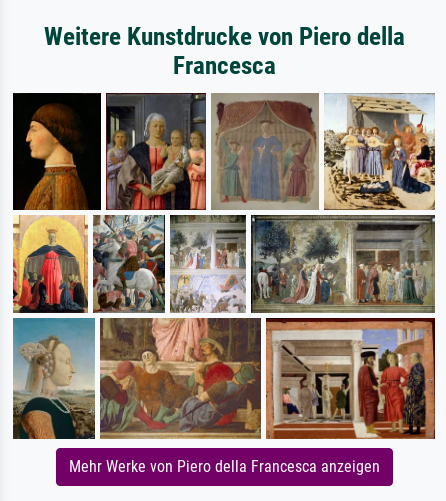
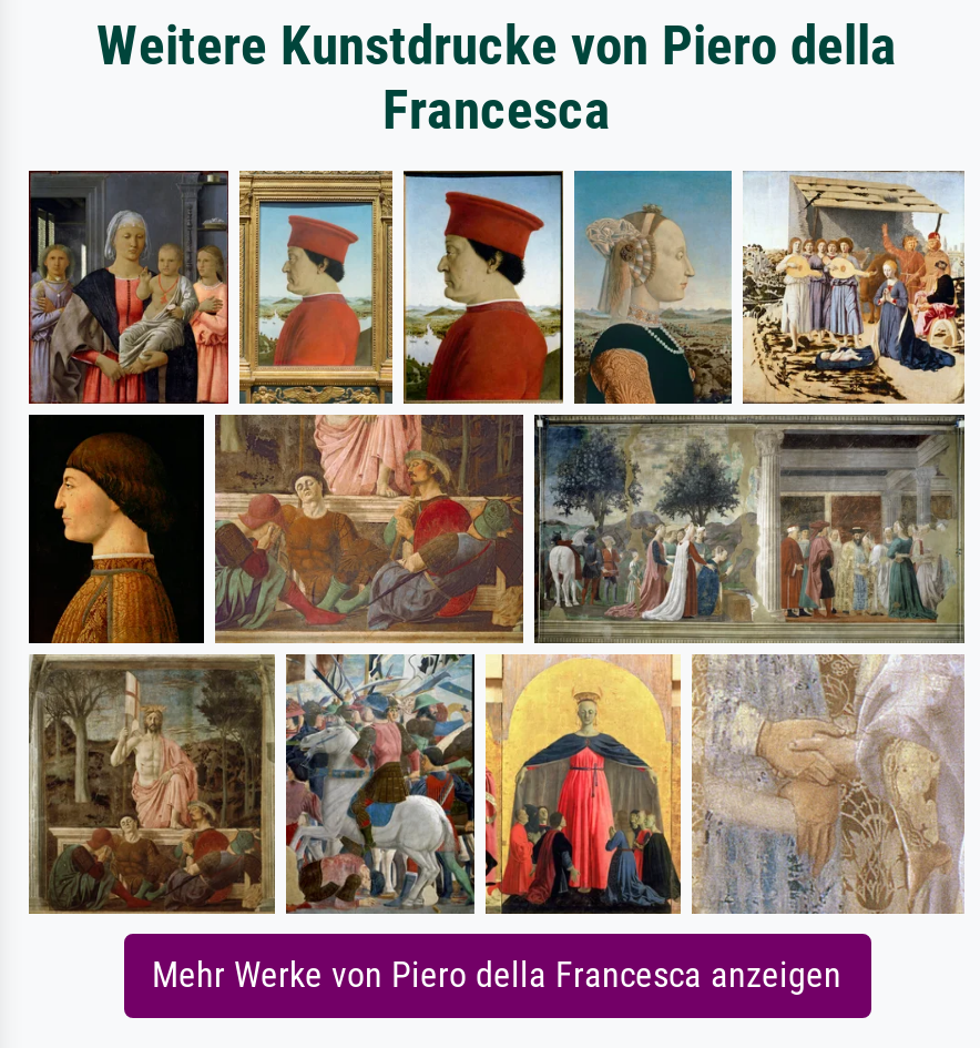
- [image]
+ [image]
